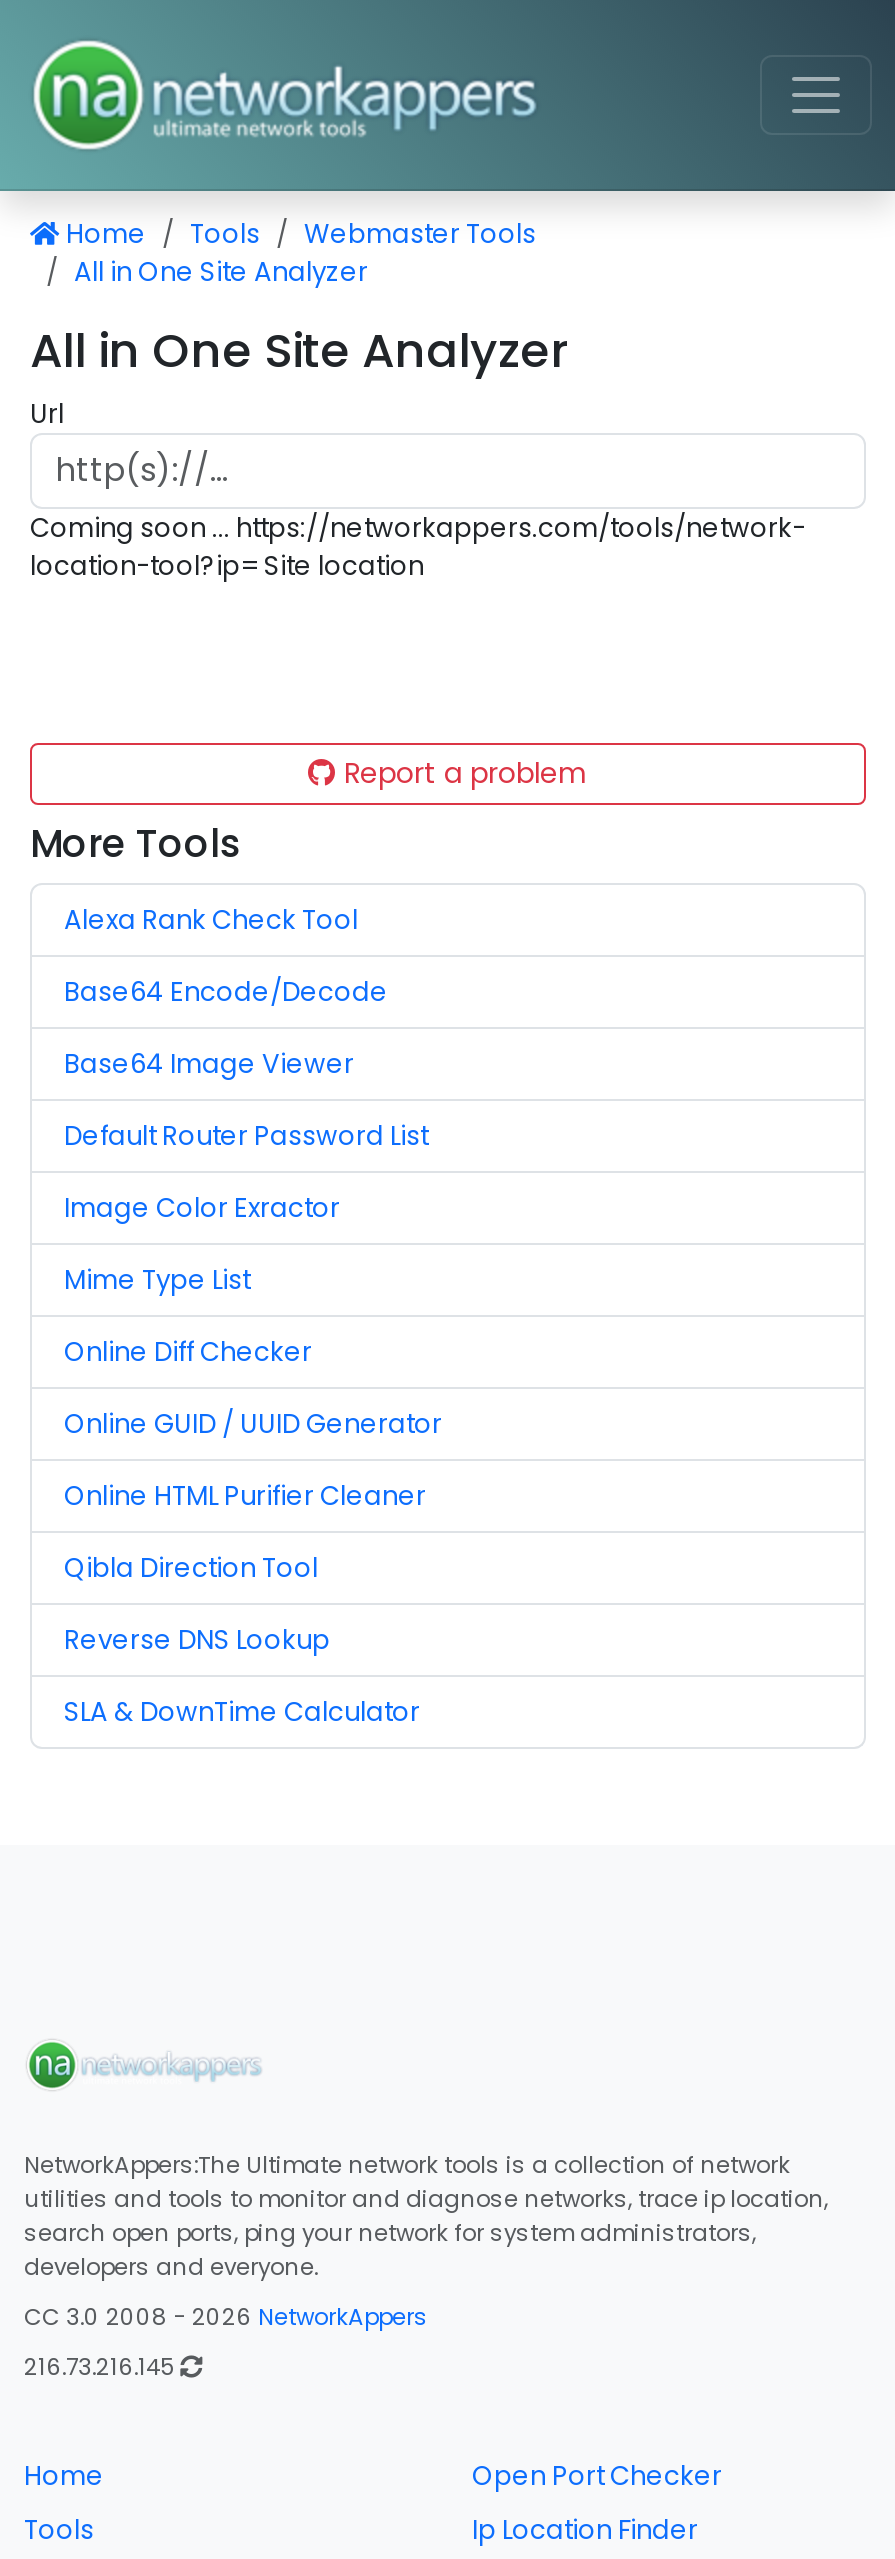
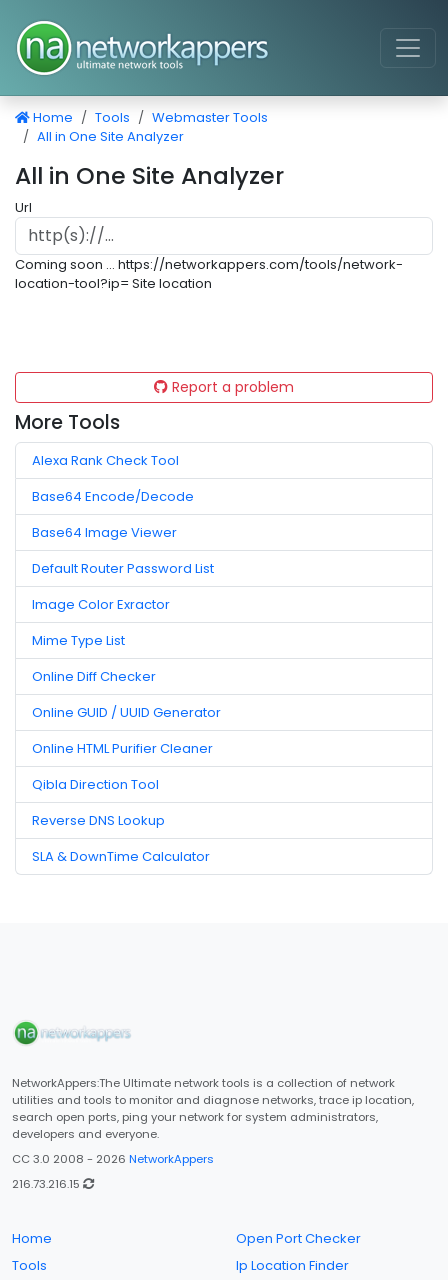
- 216.73.216.145
+ 216.73.216.15
